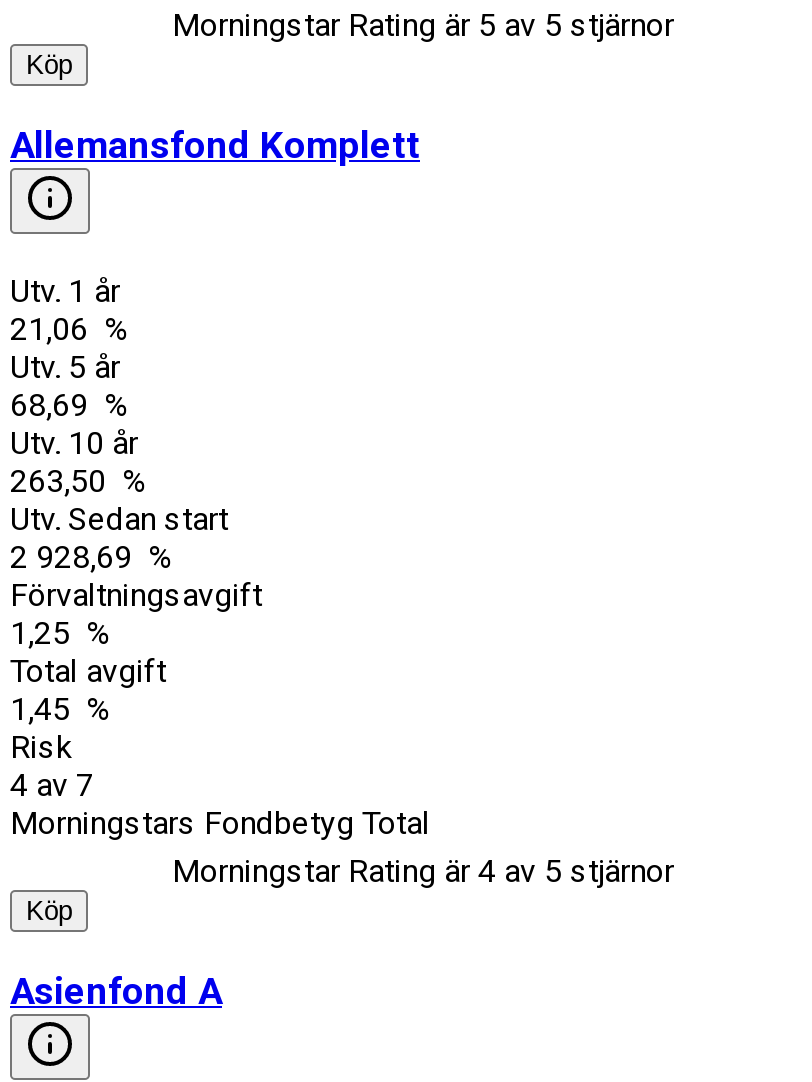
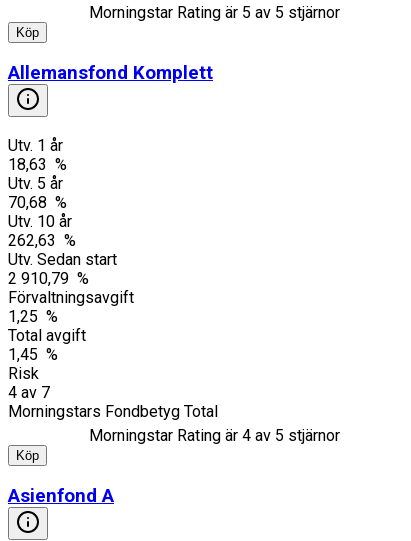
- 21,06 %
+ 18,63 %

- 68,69 %
+ 70,68 %

- 263,50 %
+ 262,63 %

- 2 928,69 %
+ 2 910,79 %
